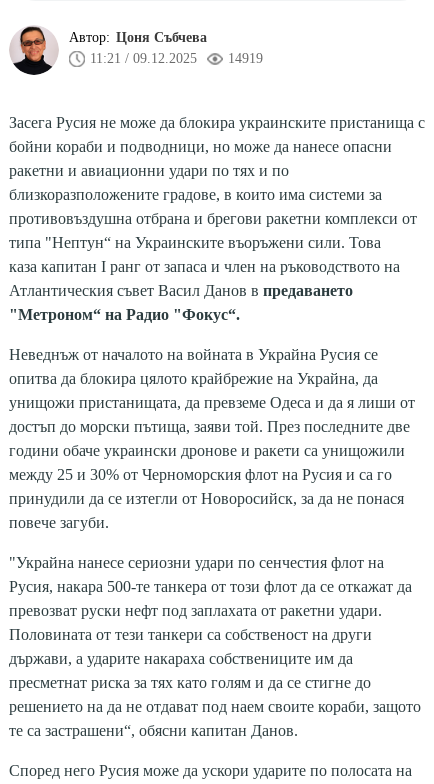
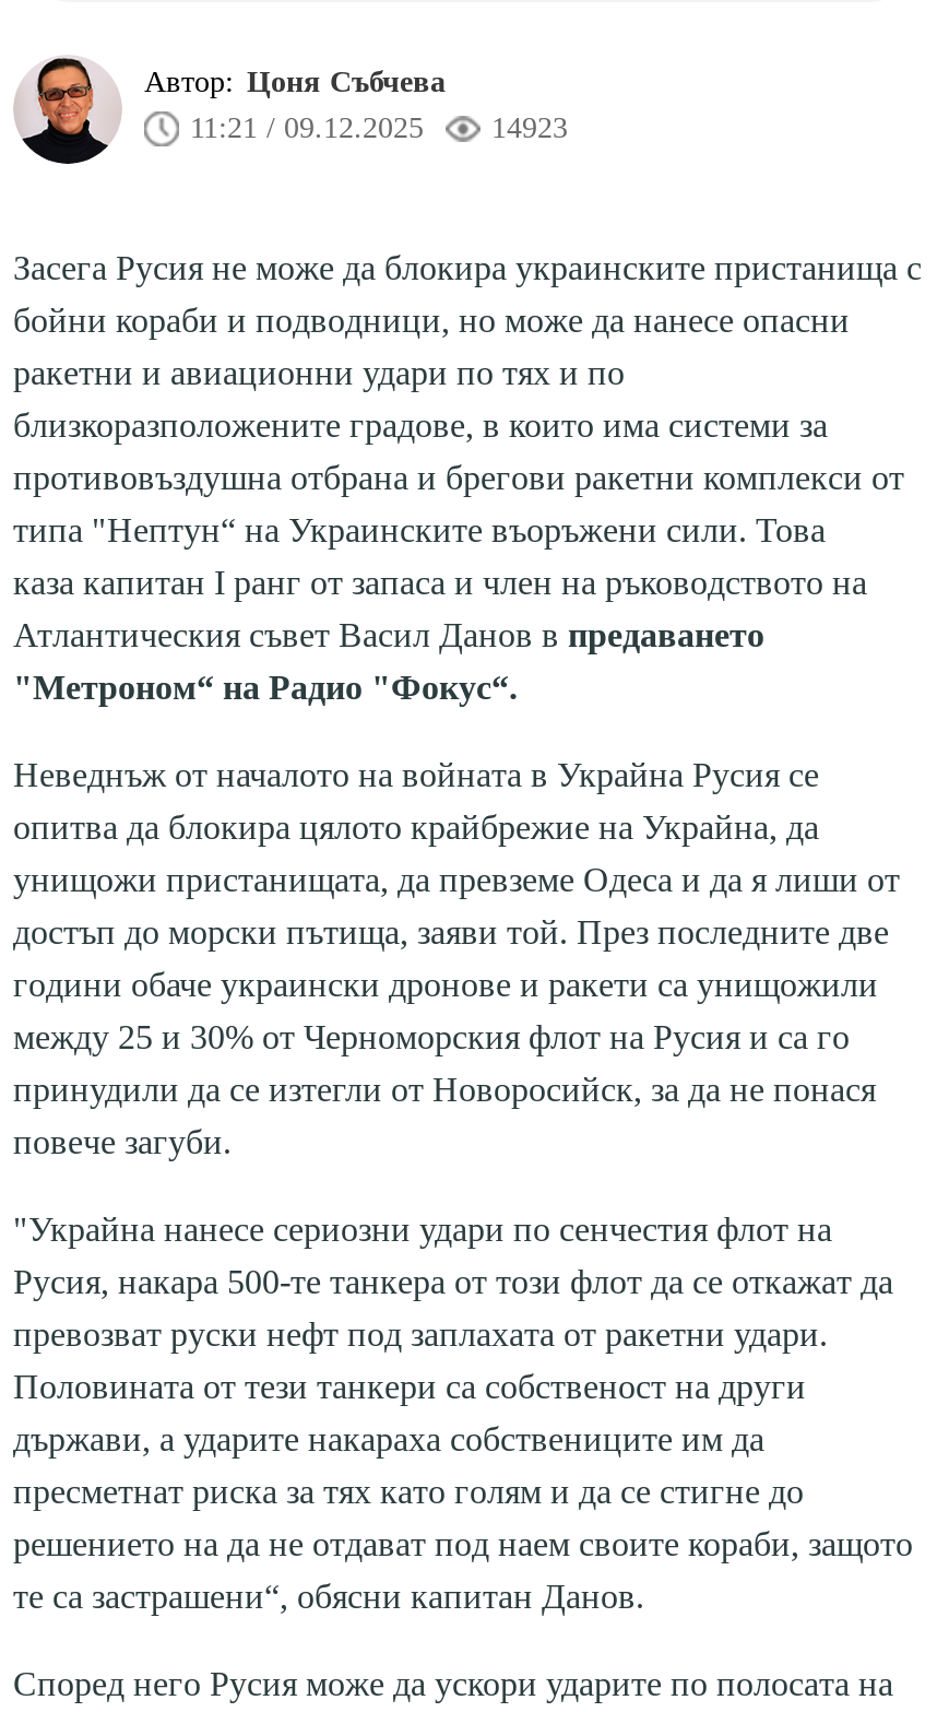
- 14919
+ 14923
